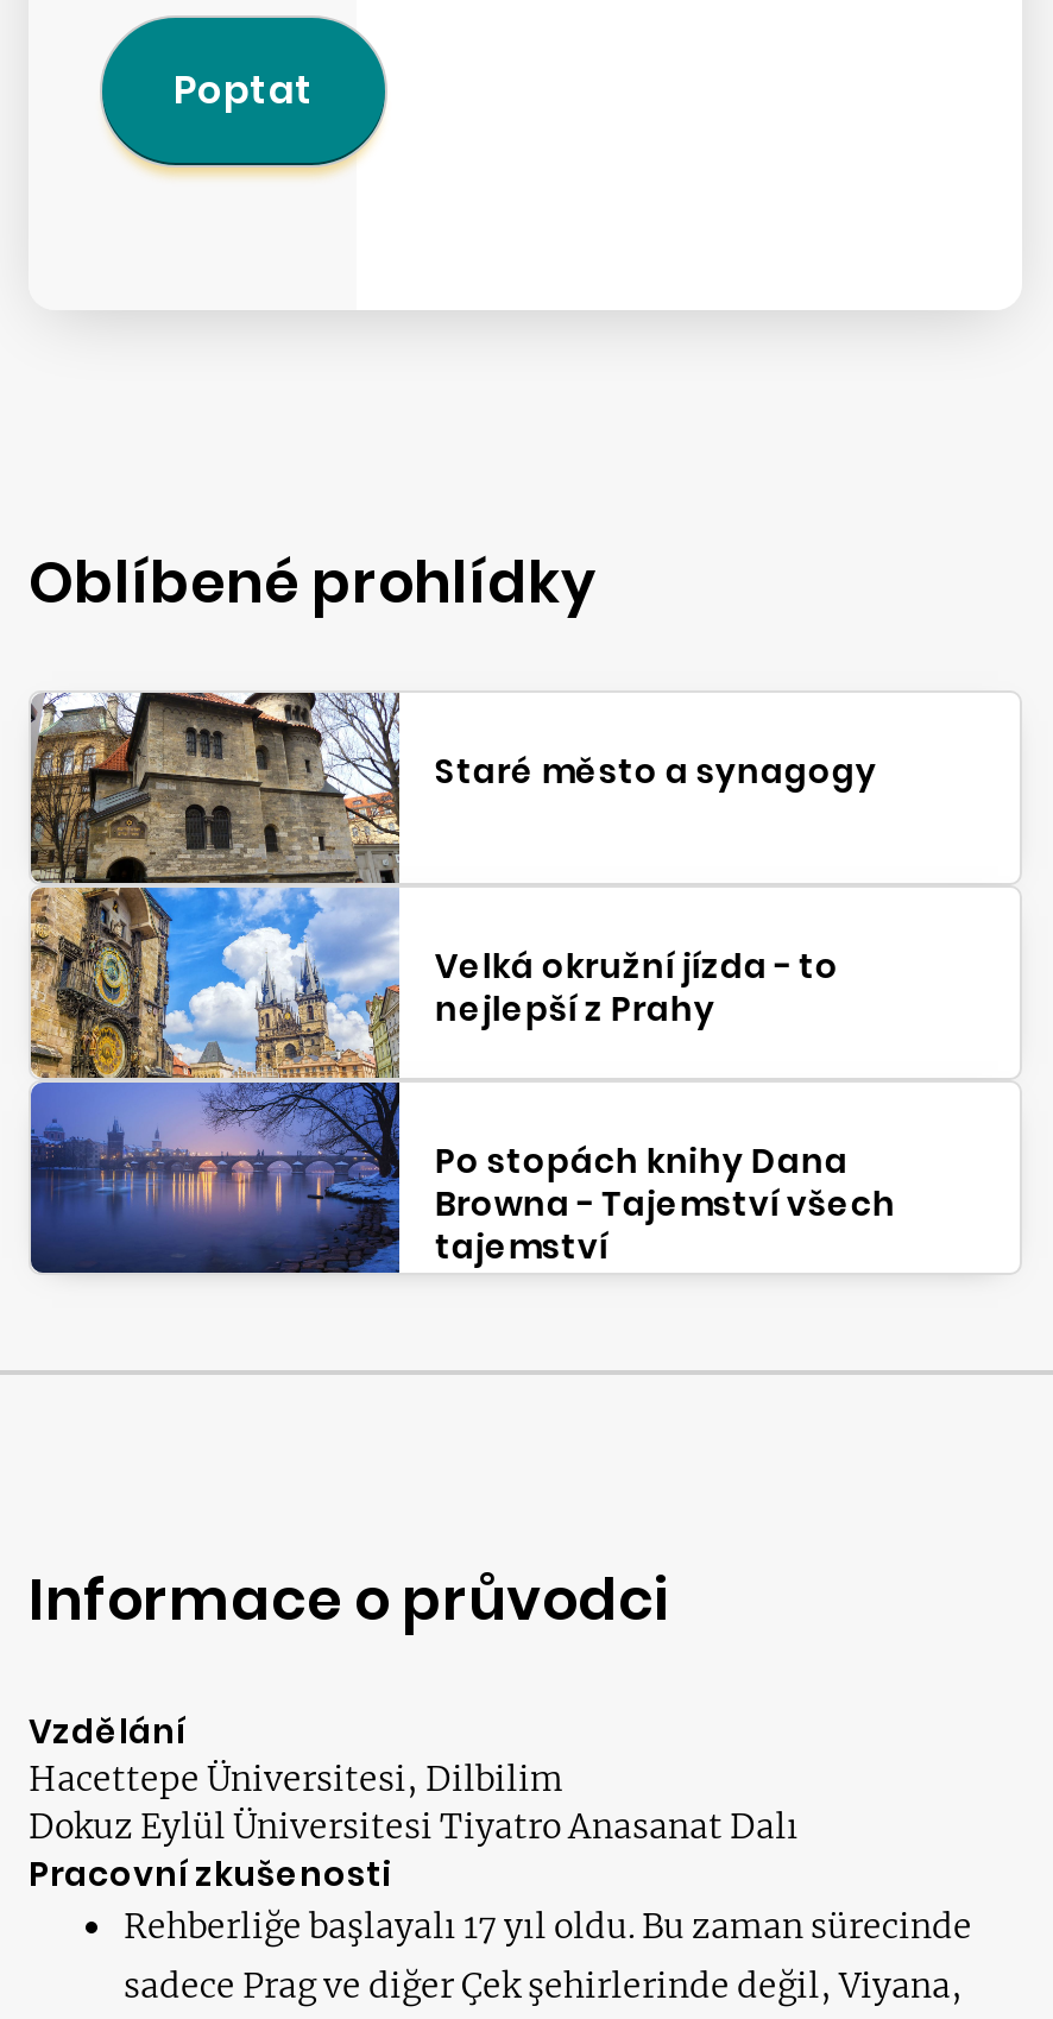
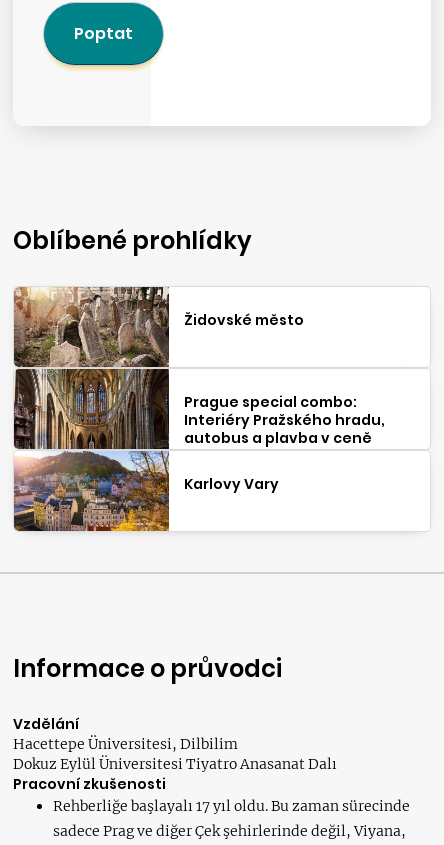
- [image]
- Staré město a synagogy
+ [image]
+ Židovské město

- Velká okružní jízda - to
- nejlepší z Prahy
+ Prague special combo:
+ Interiéry Pražského hradu,
+ autobus a plavba v ceně

- Po stopách knihy Dana
- Browna - Tajemství všech
- tajemství
+ Karlovy Vary
